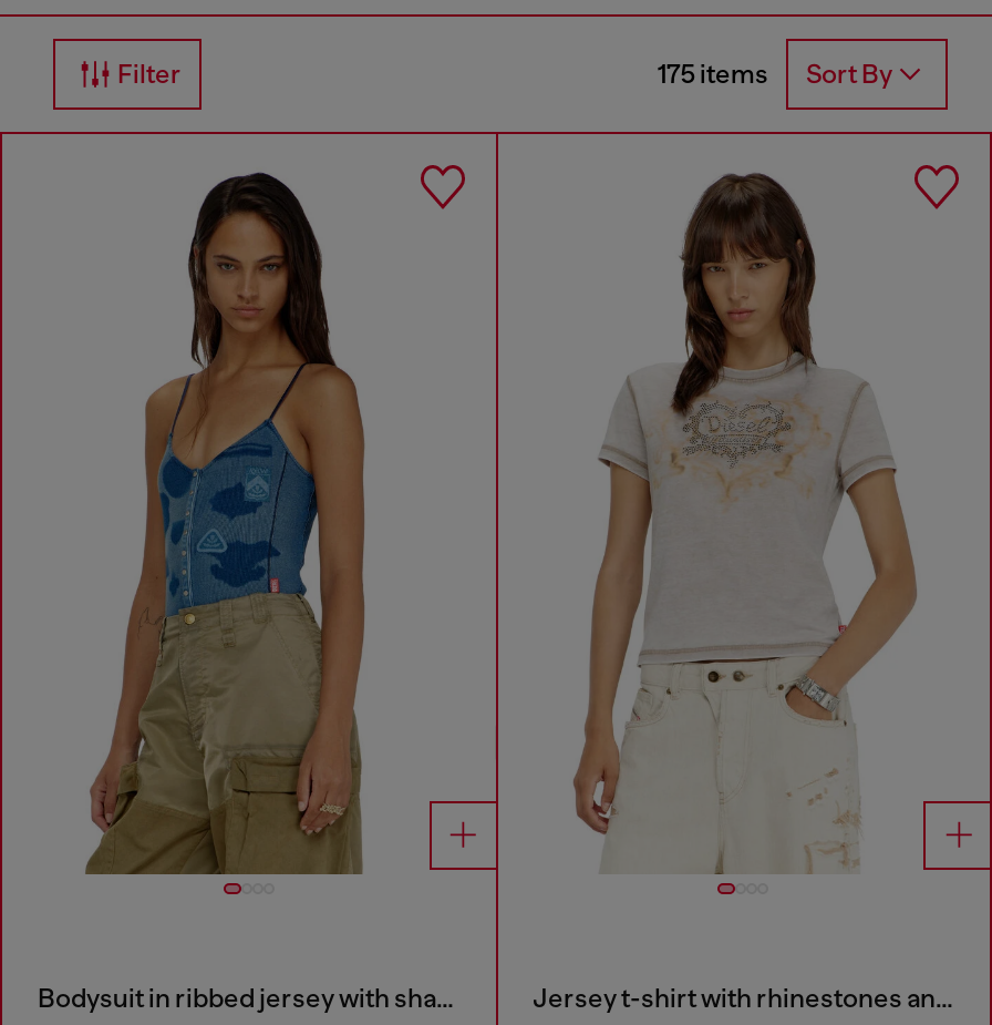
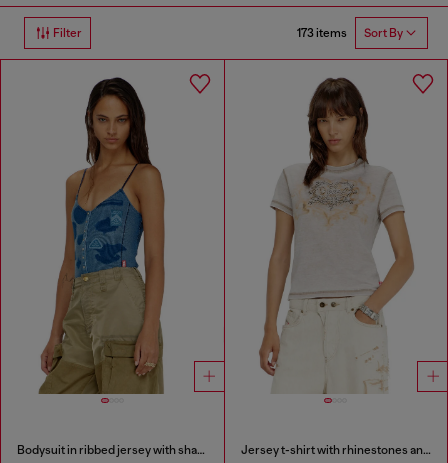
- 175 items Sort By
+ 173 items Sort By
